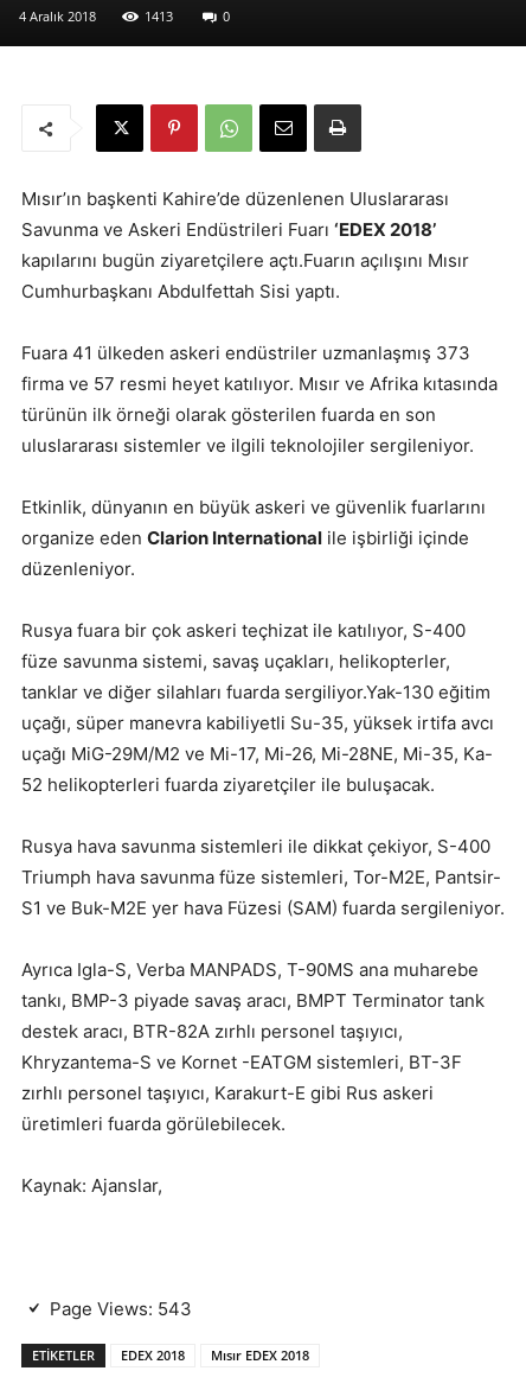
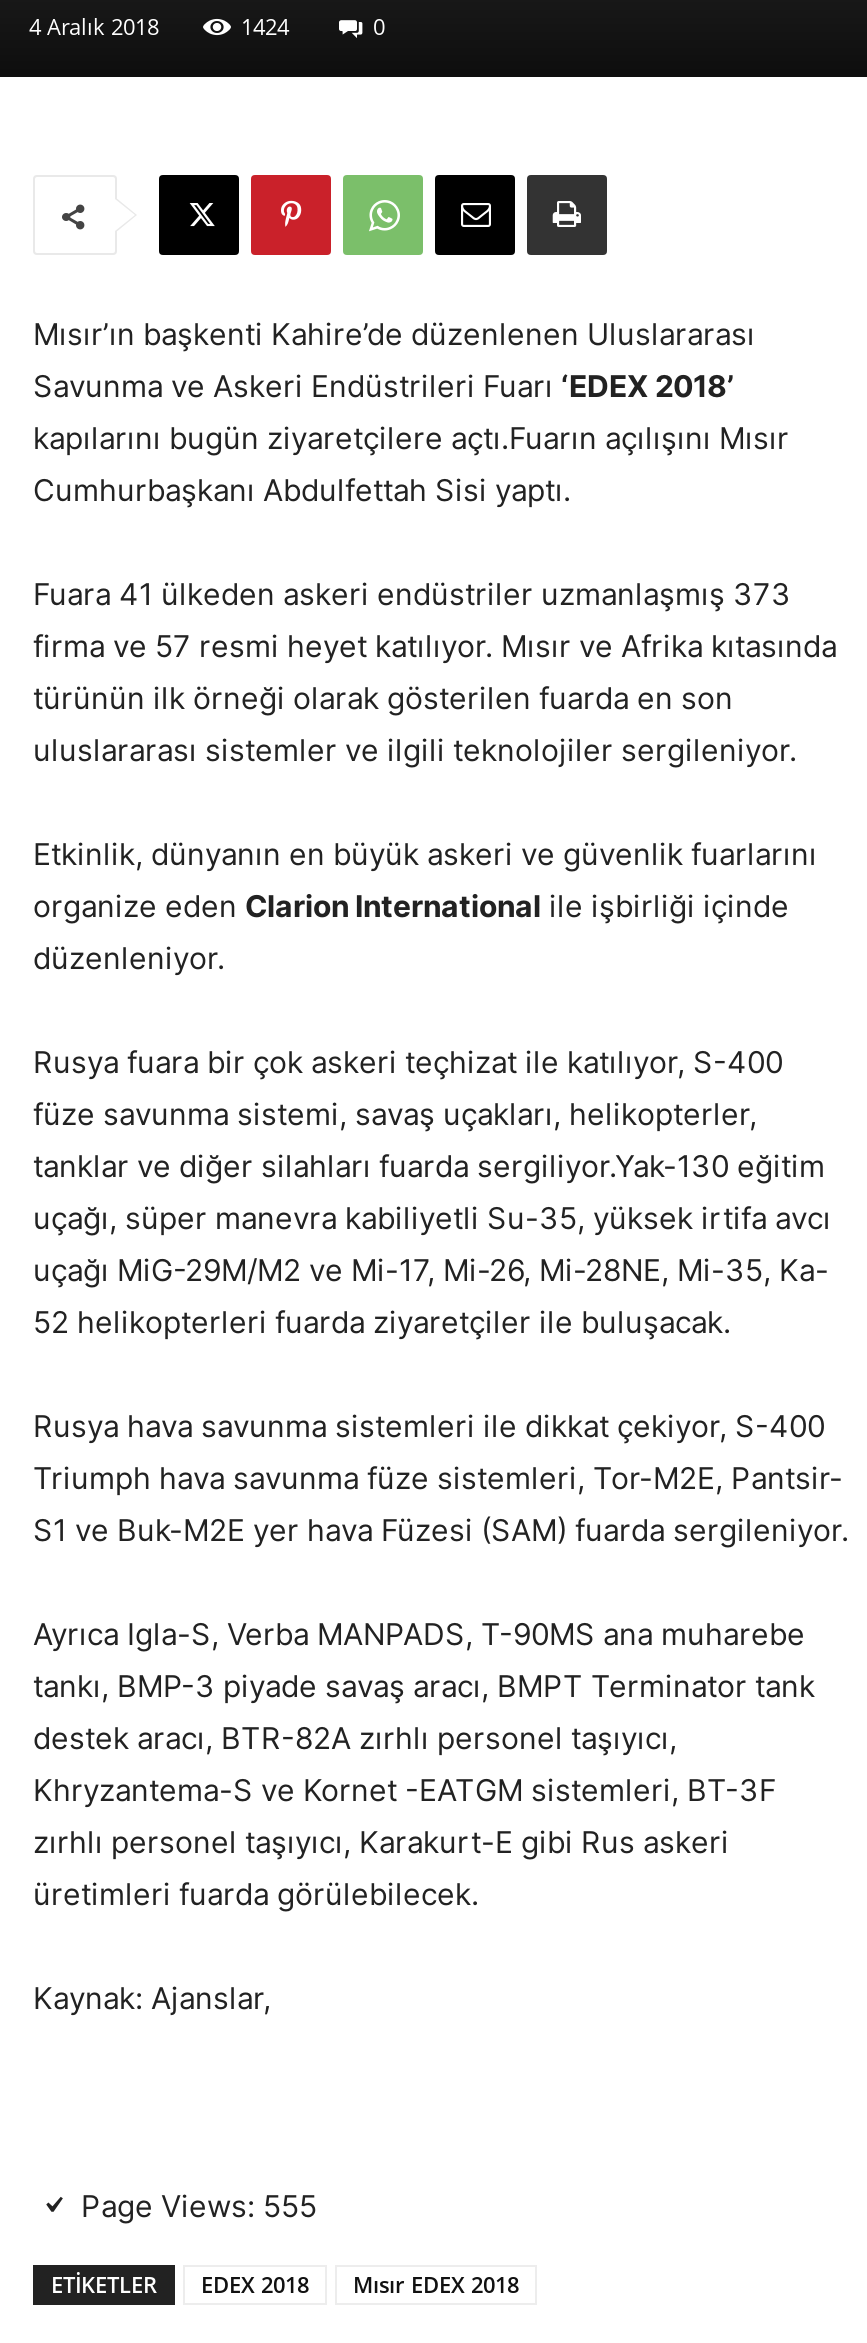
- 1413
+ 1424

- Page Views: 543
+ Page Views: 555
